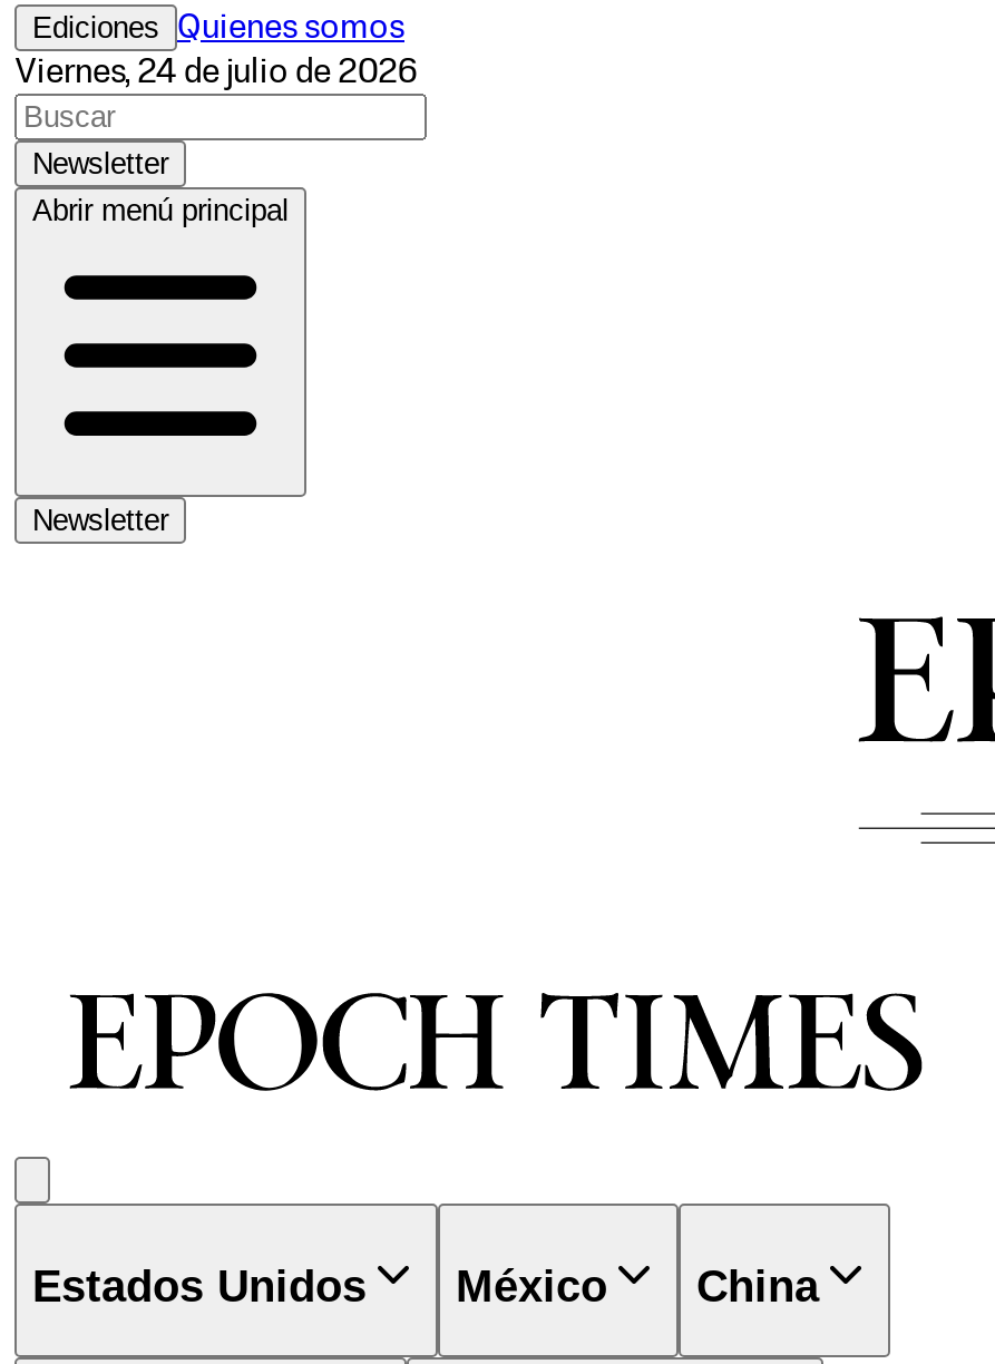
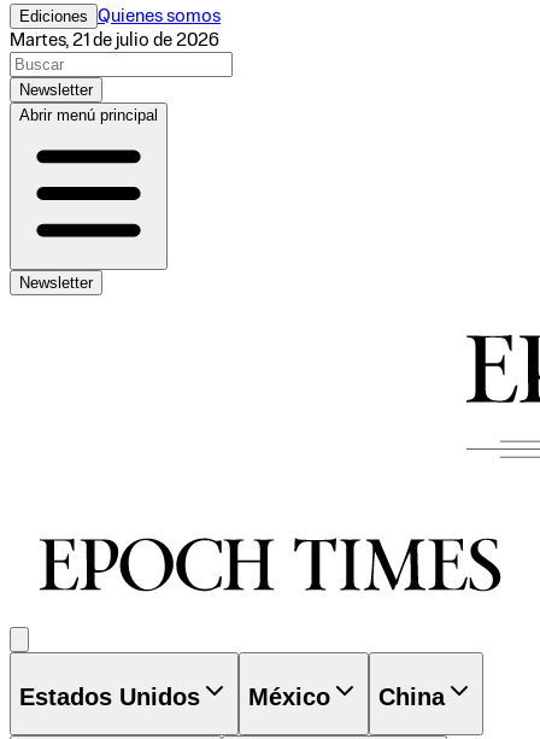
- Viernes, 24 de julio de 2026
+ Martes, 21 de julio de 2026
